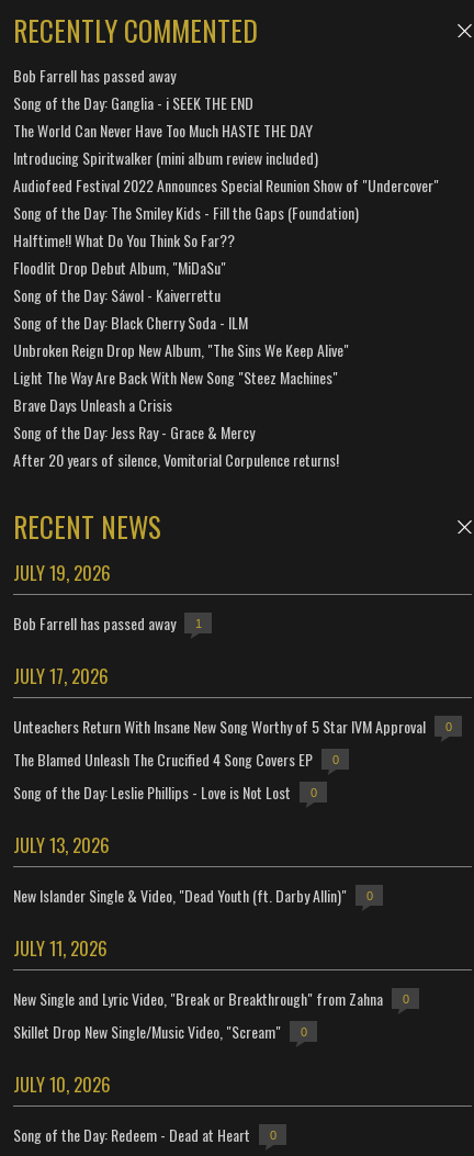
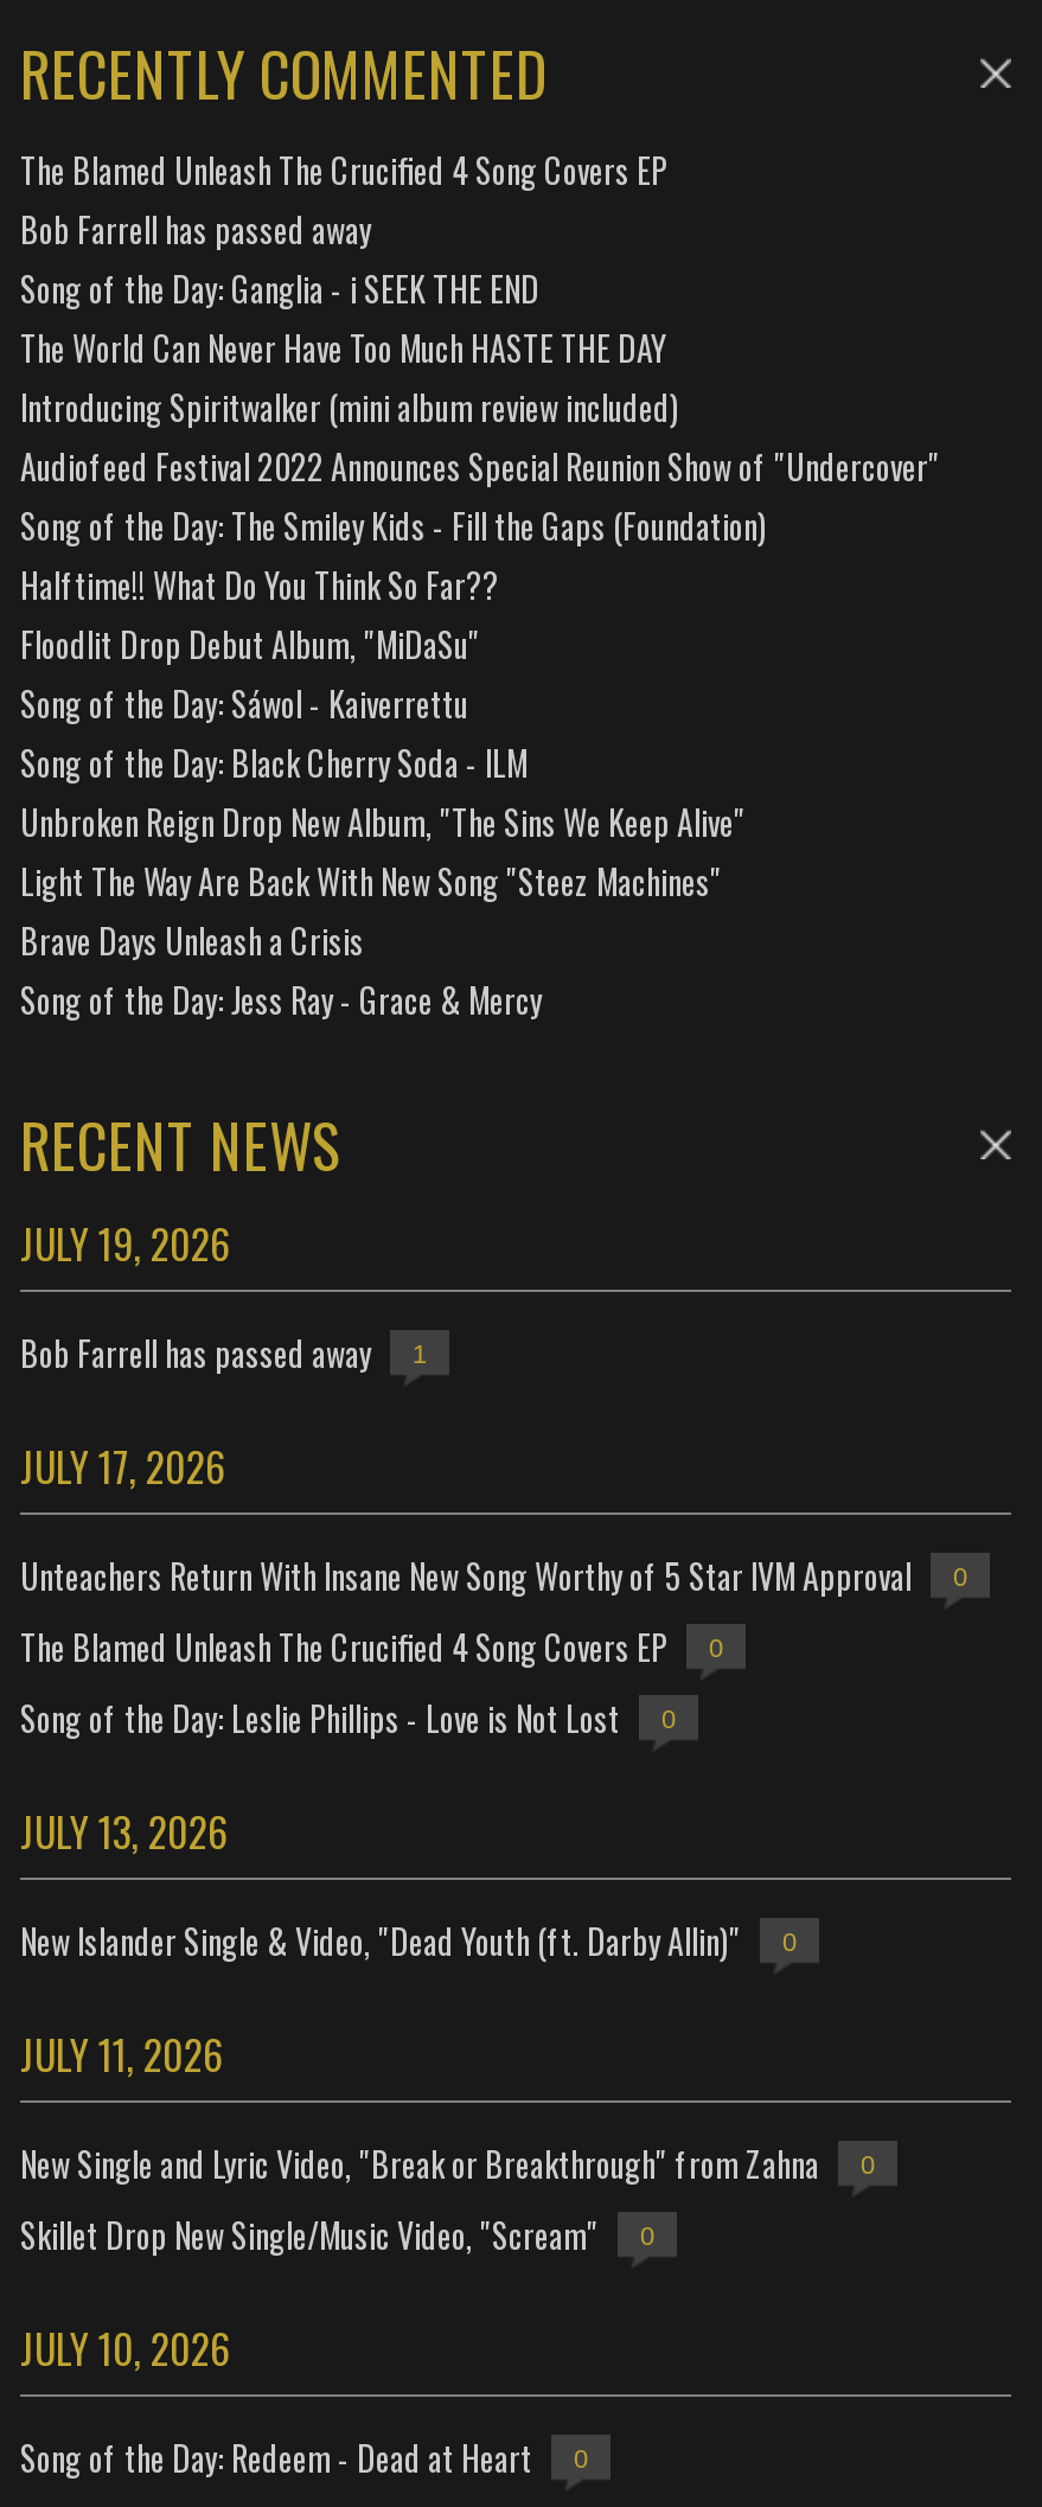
+ The Blamed Unleash The Crucified 4 Song Covers EP

moved down: Bob Farrell has passed away | Song of the Day: Ganglia - i SEEK THE END | The World Can Never Have Too Much HASTE THE DAY | ... | Brave Days Unleash a Crisis | Song of the Day: Jess Ray - Grace & Mercy

- After 20 years of silence, Vomitorial Corpulence returns!
